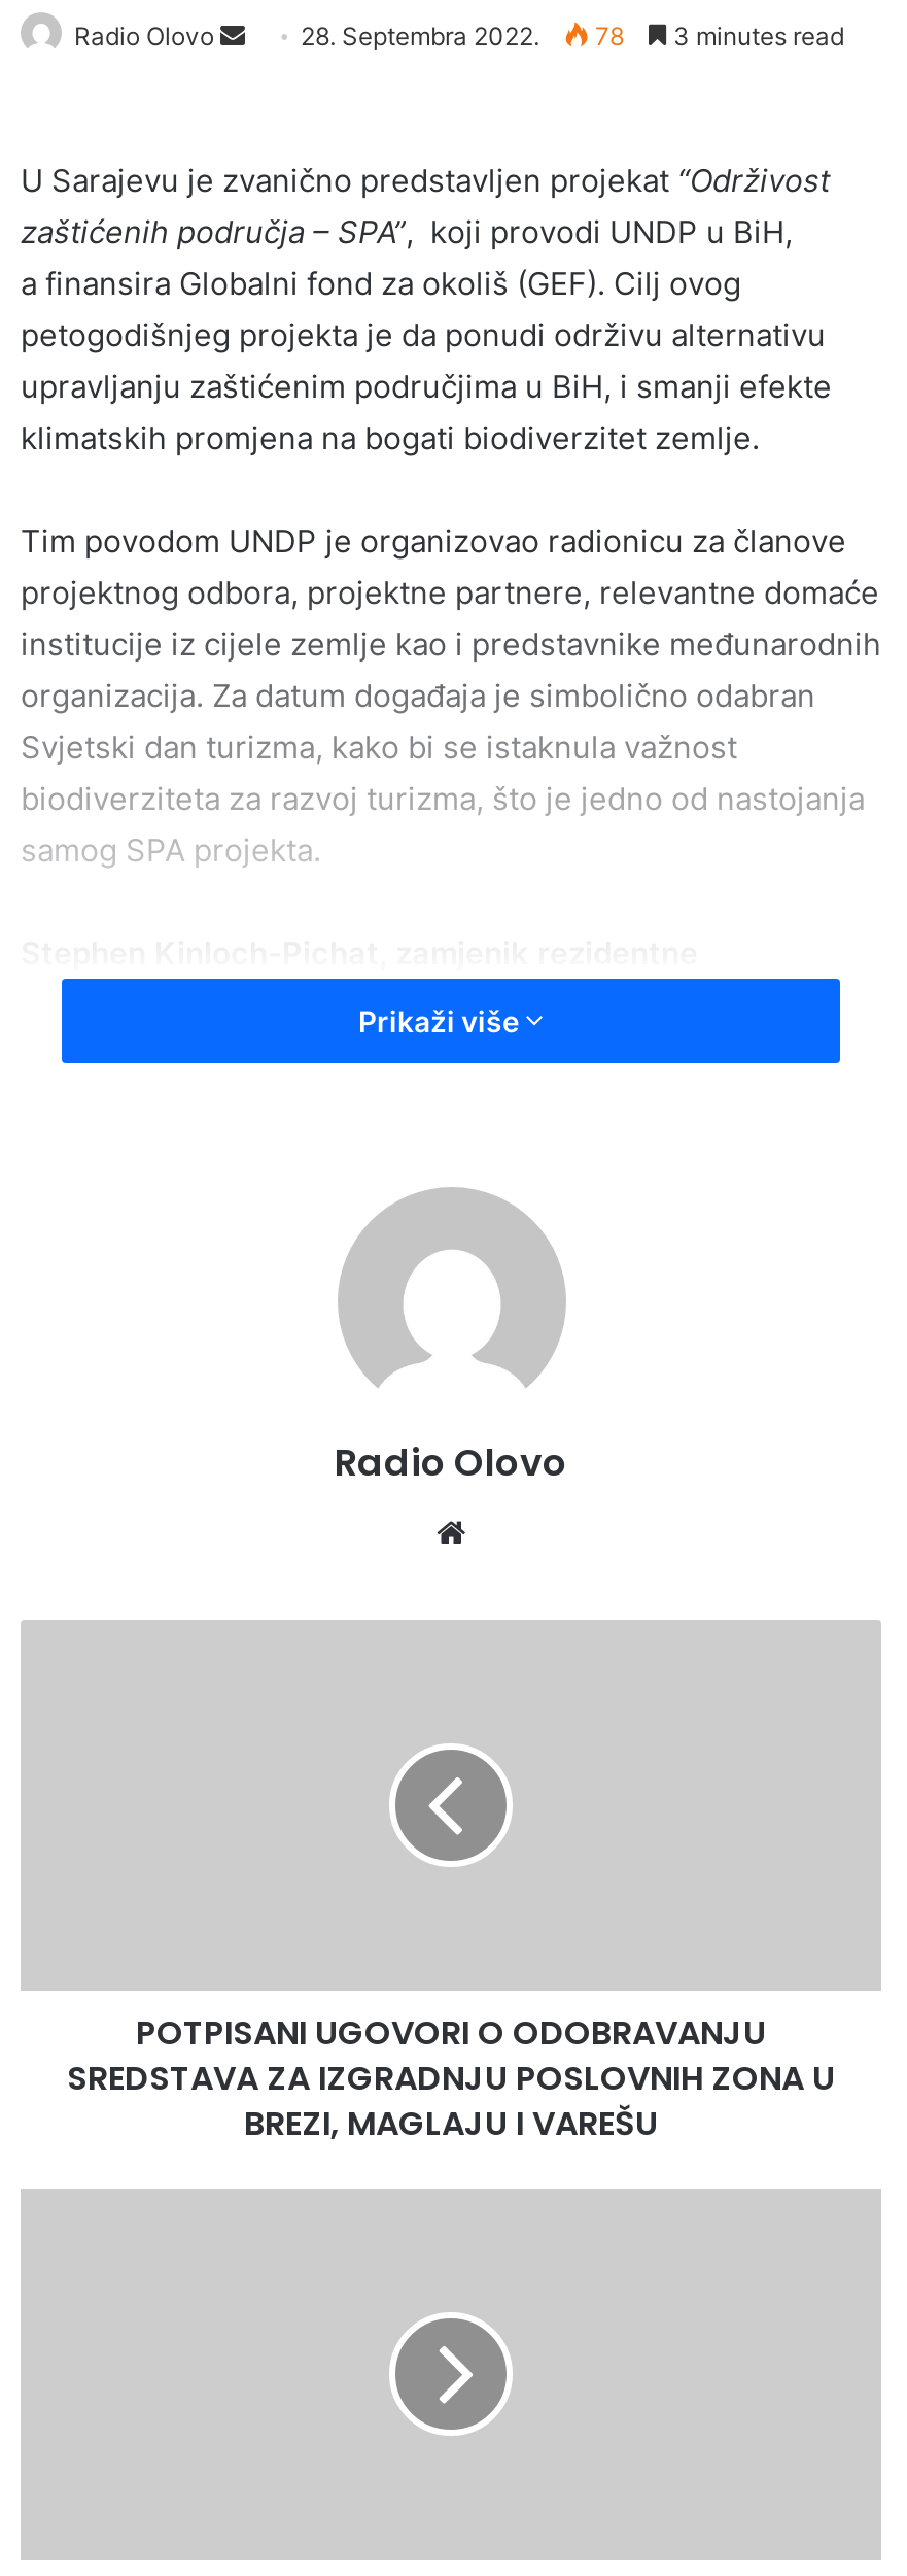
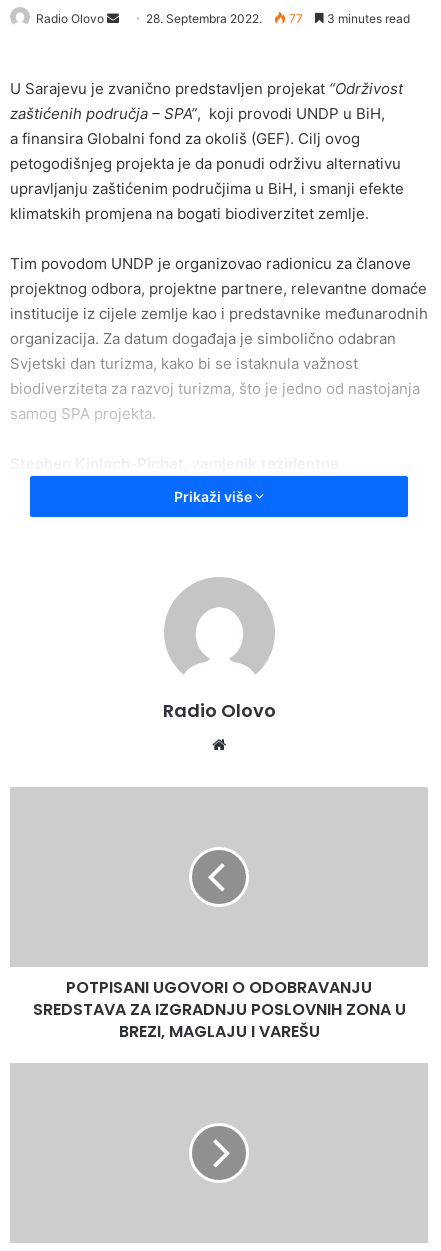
- 78
+ 77
